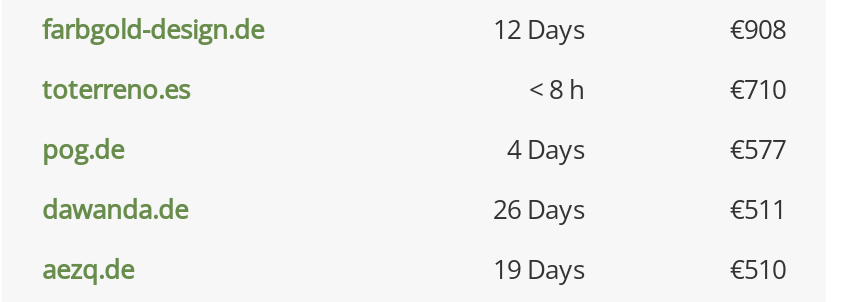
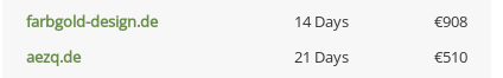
- 12 Days
+ 14 Days

- toterreno.es
- < 8 h
- €710
- pog.de
- 4 Days
- €577
- dawanda.de
- 26 Days
- €511

- 19 Days
+ 21 Days
